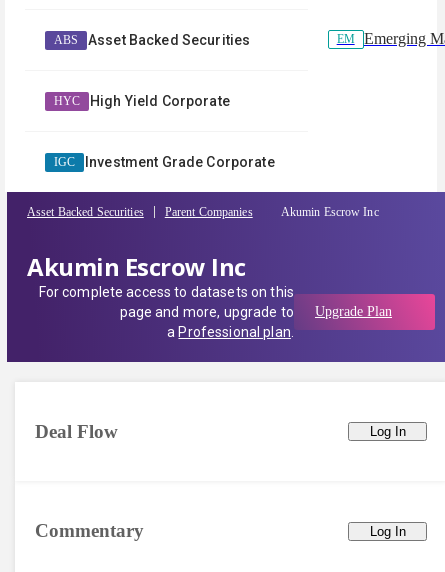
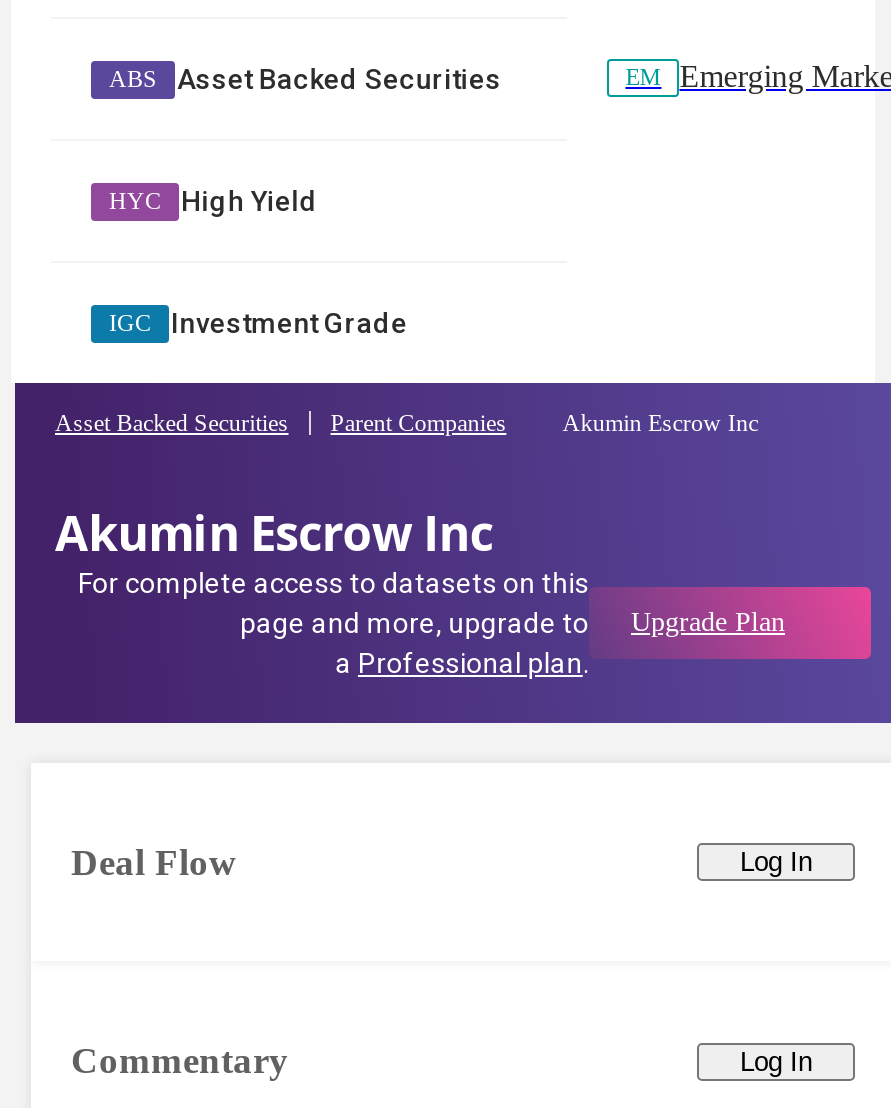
- High Yield Corporate
+ High Yield

- Investment Grade Corporate
+ Investment Grade
